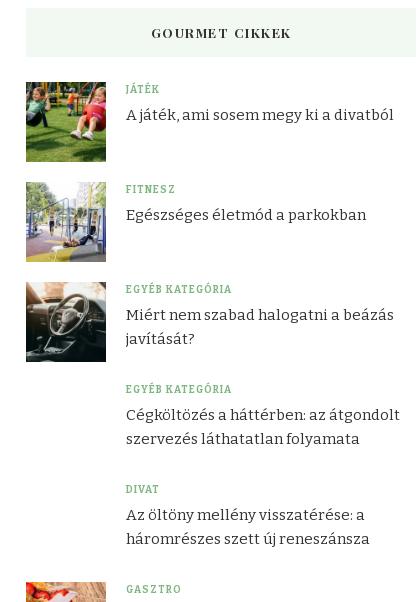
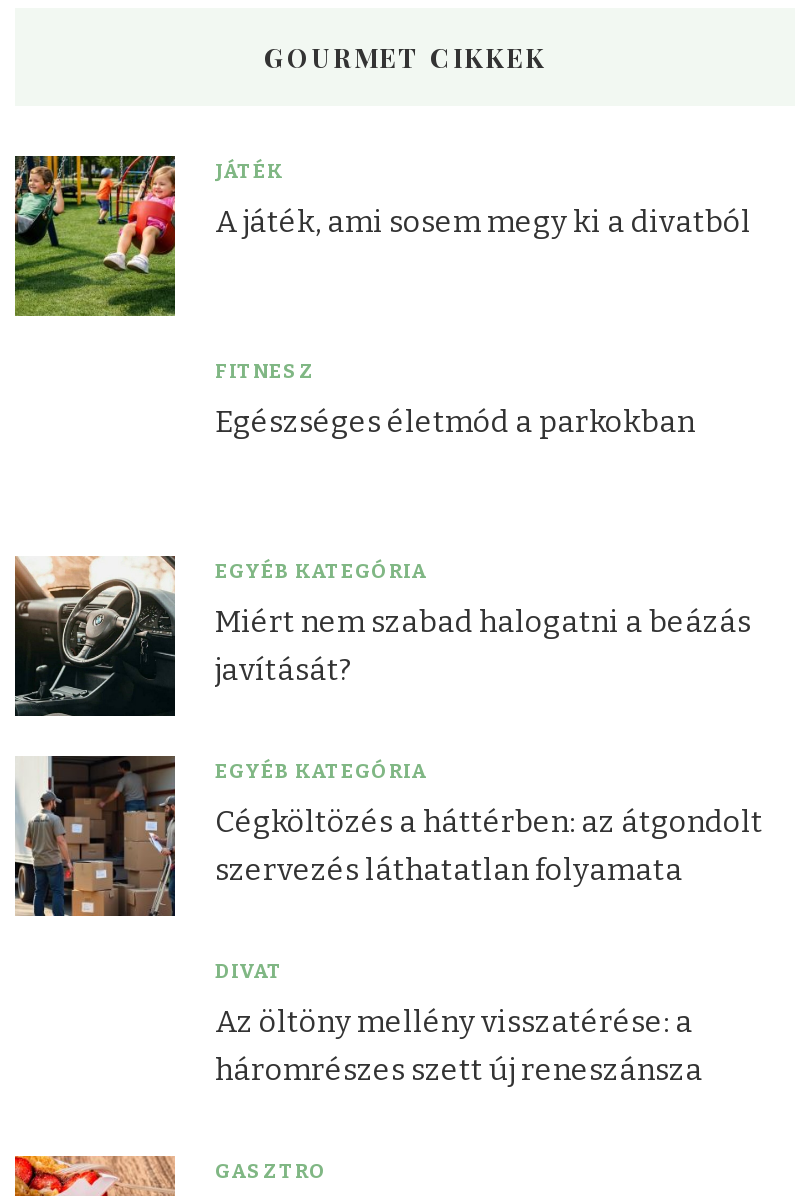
- [image]

+ [image]
